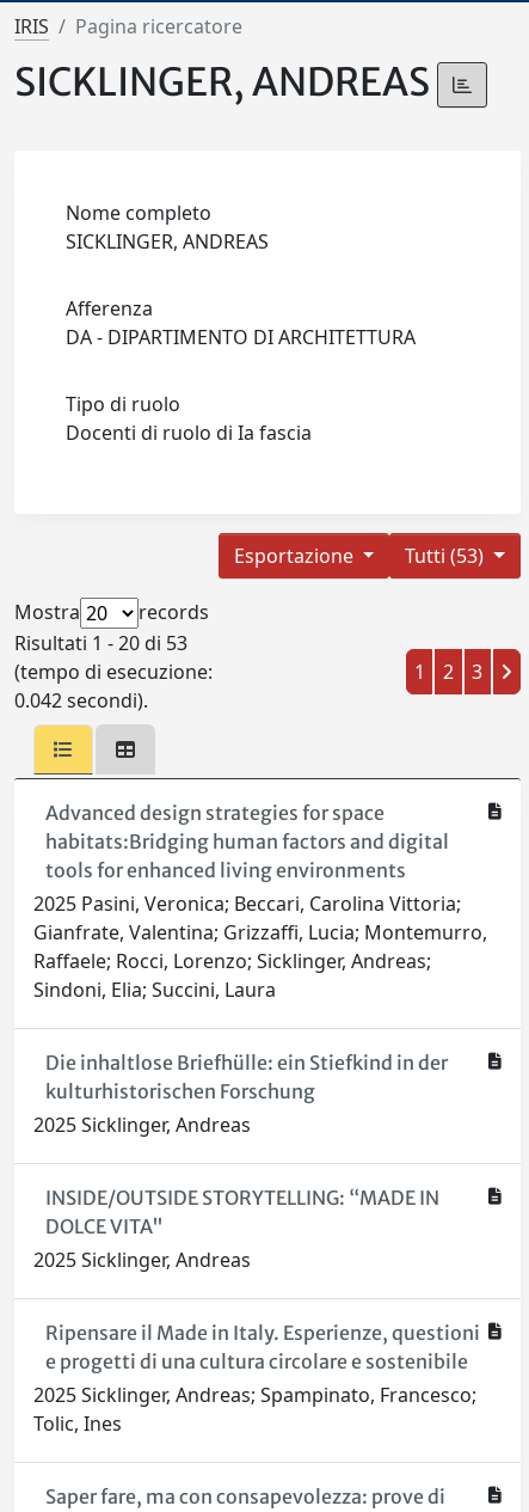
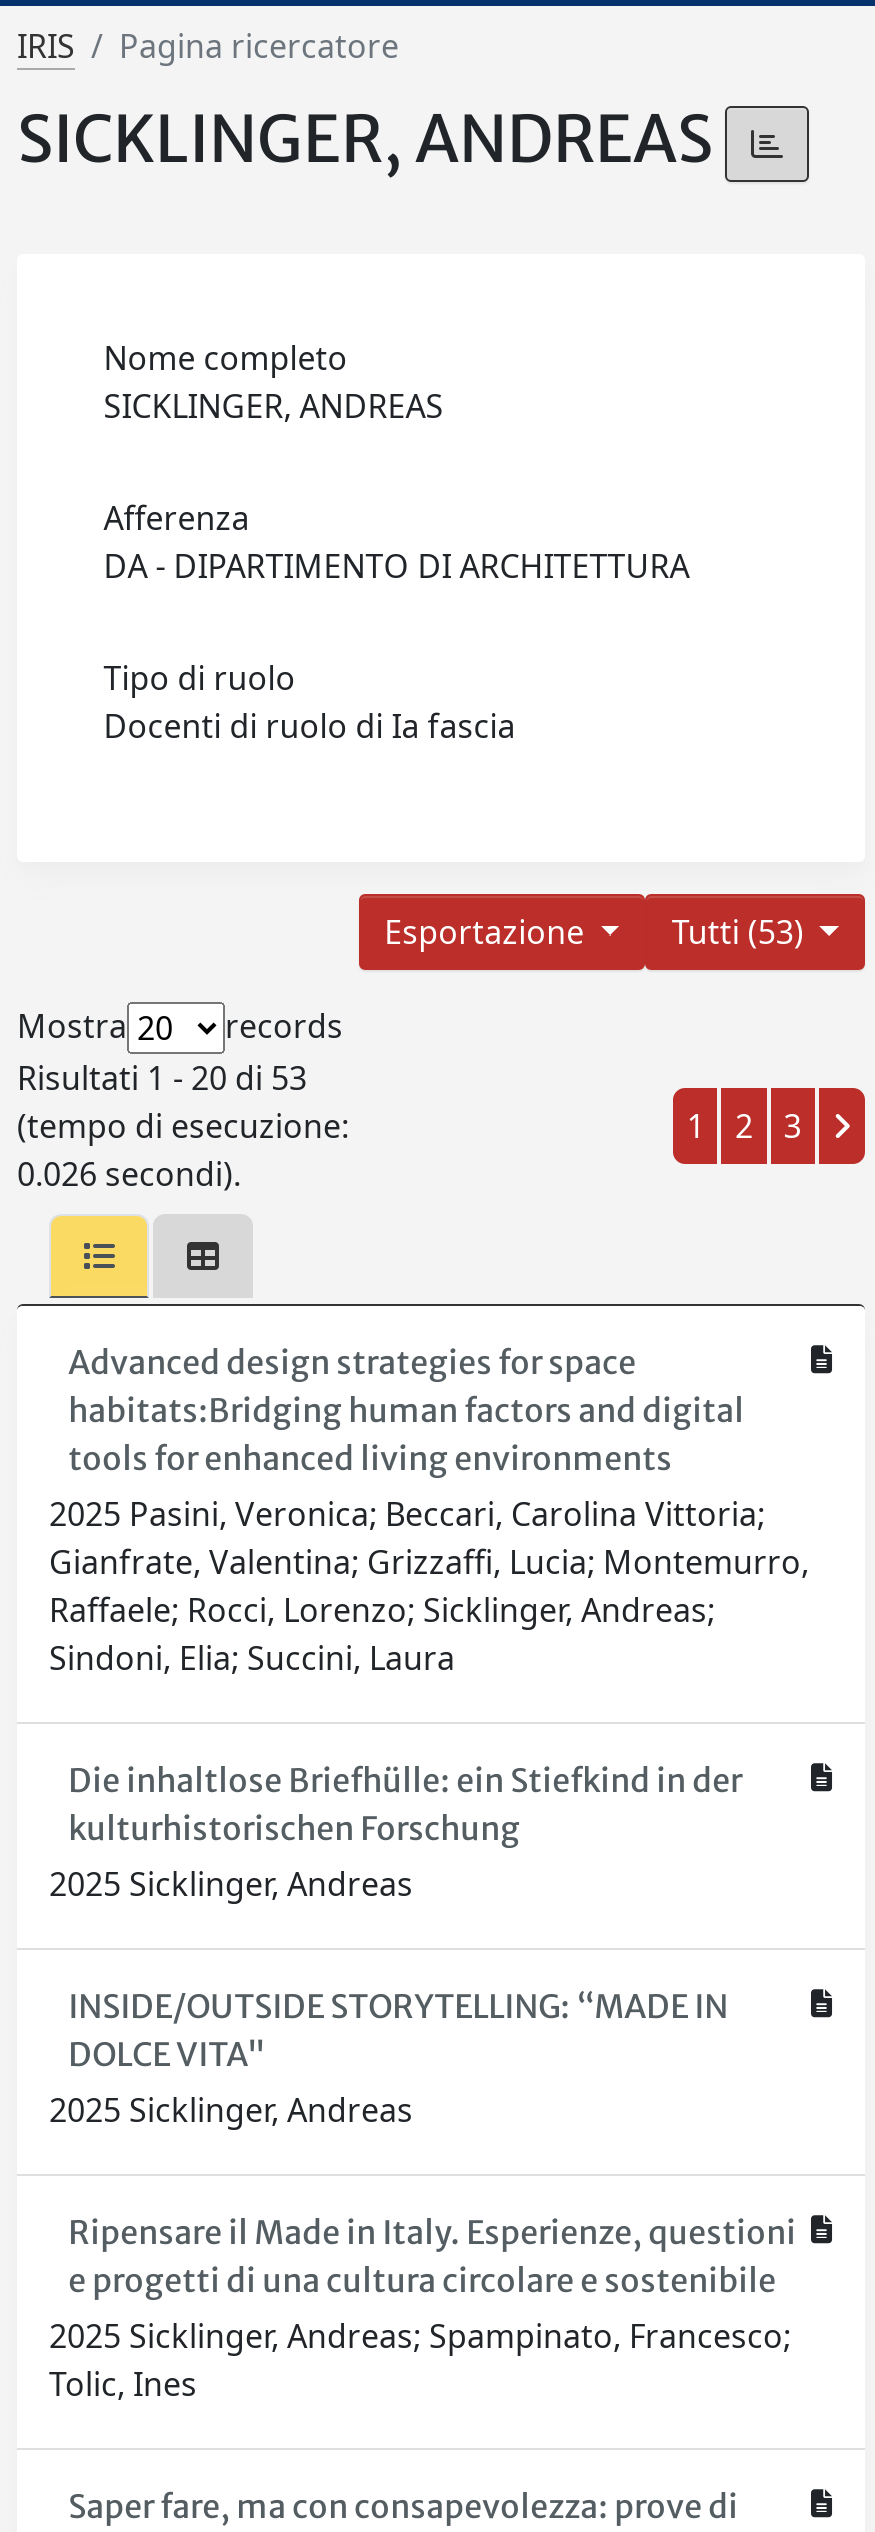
- 0.042 secondi).
+ 0.026 secondi).
